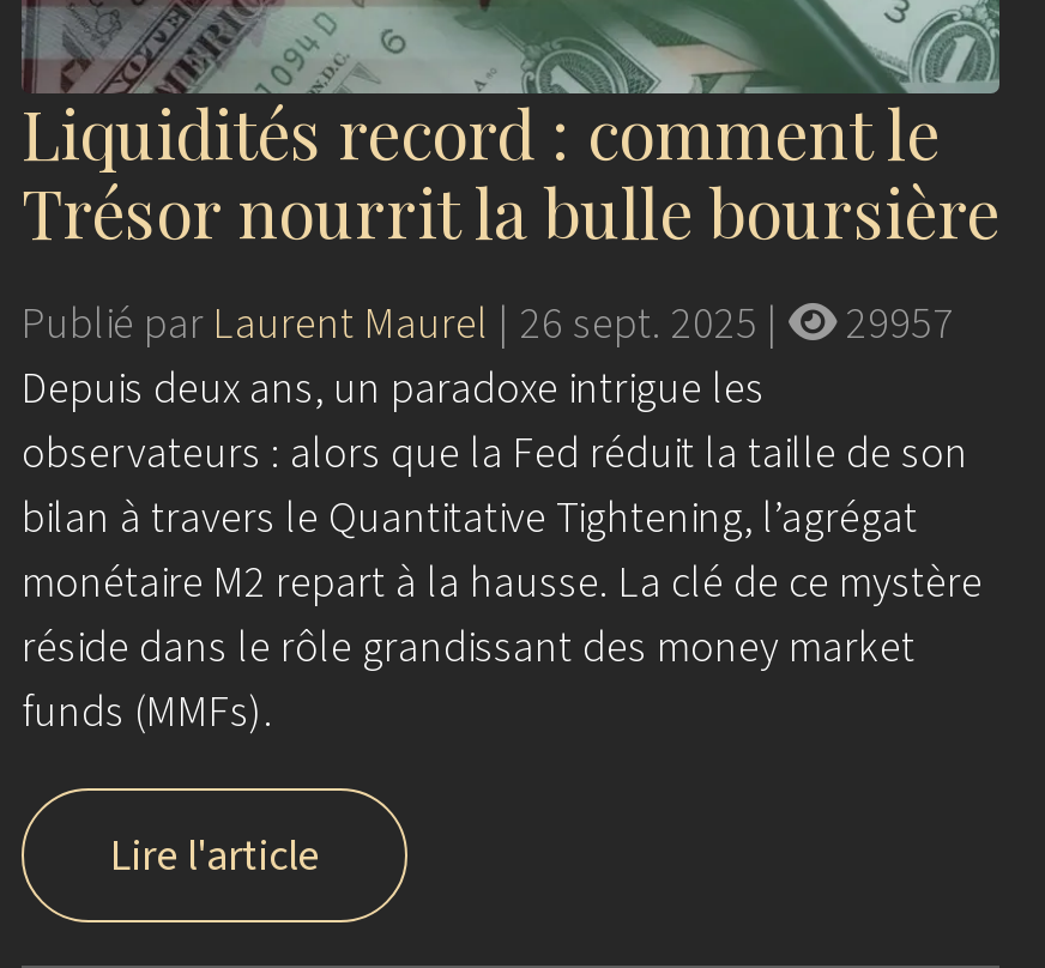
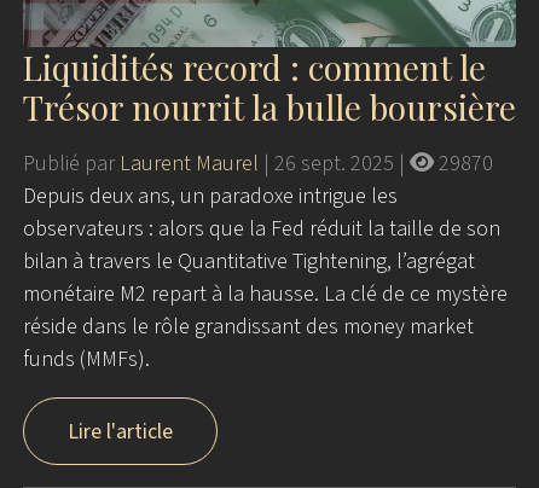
- 29957
+ 29870
